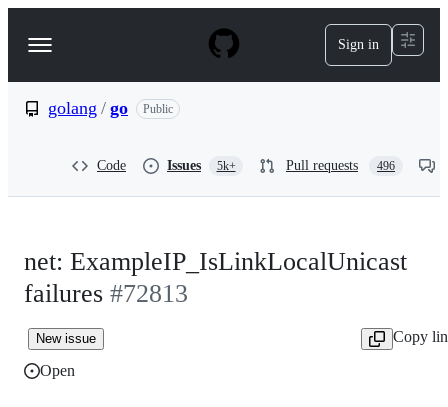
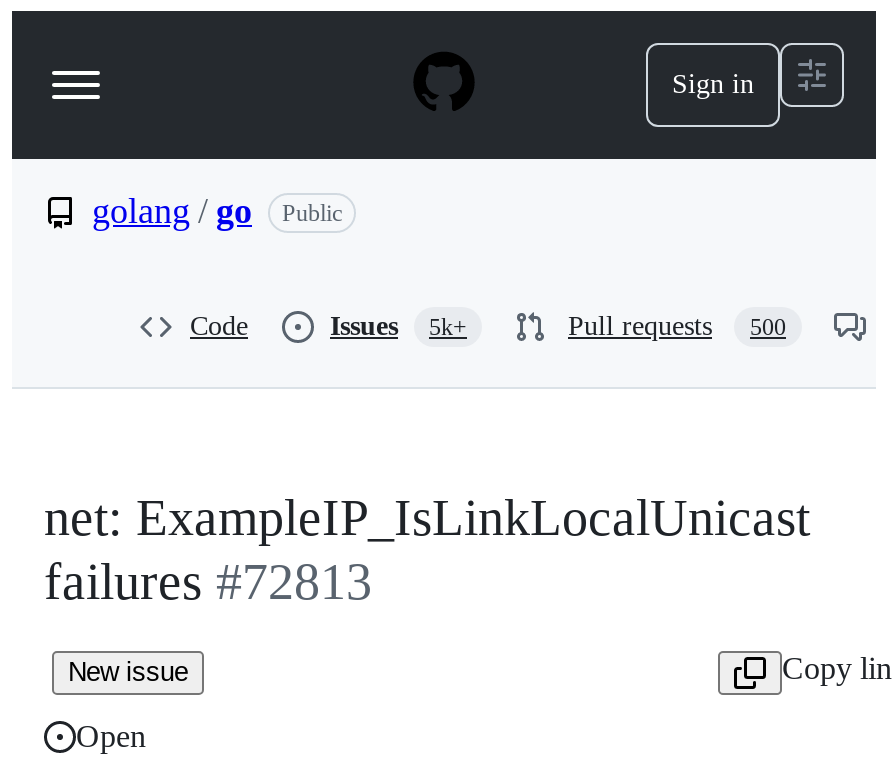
- Pull requests 496
+ Pull requests 500
